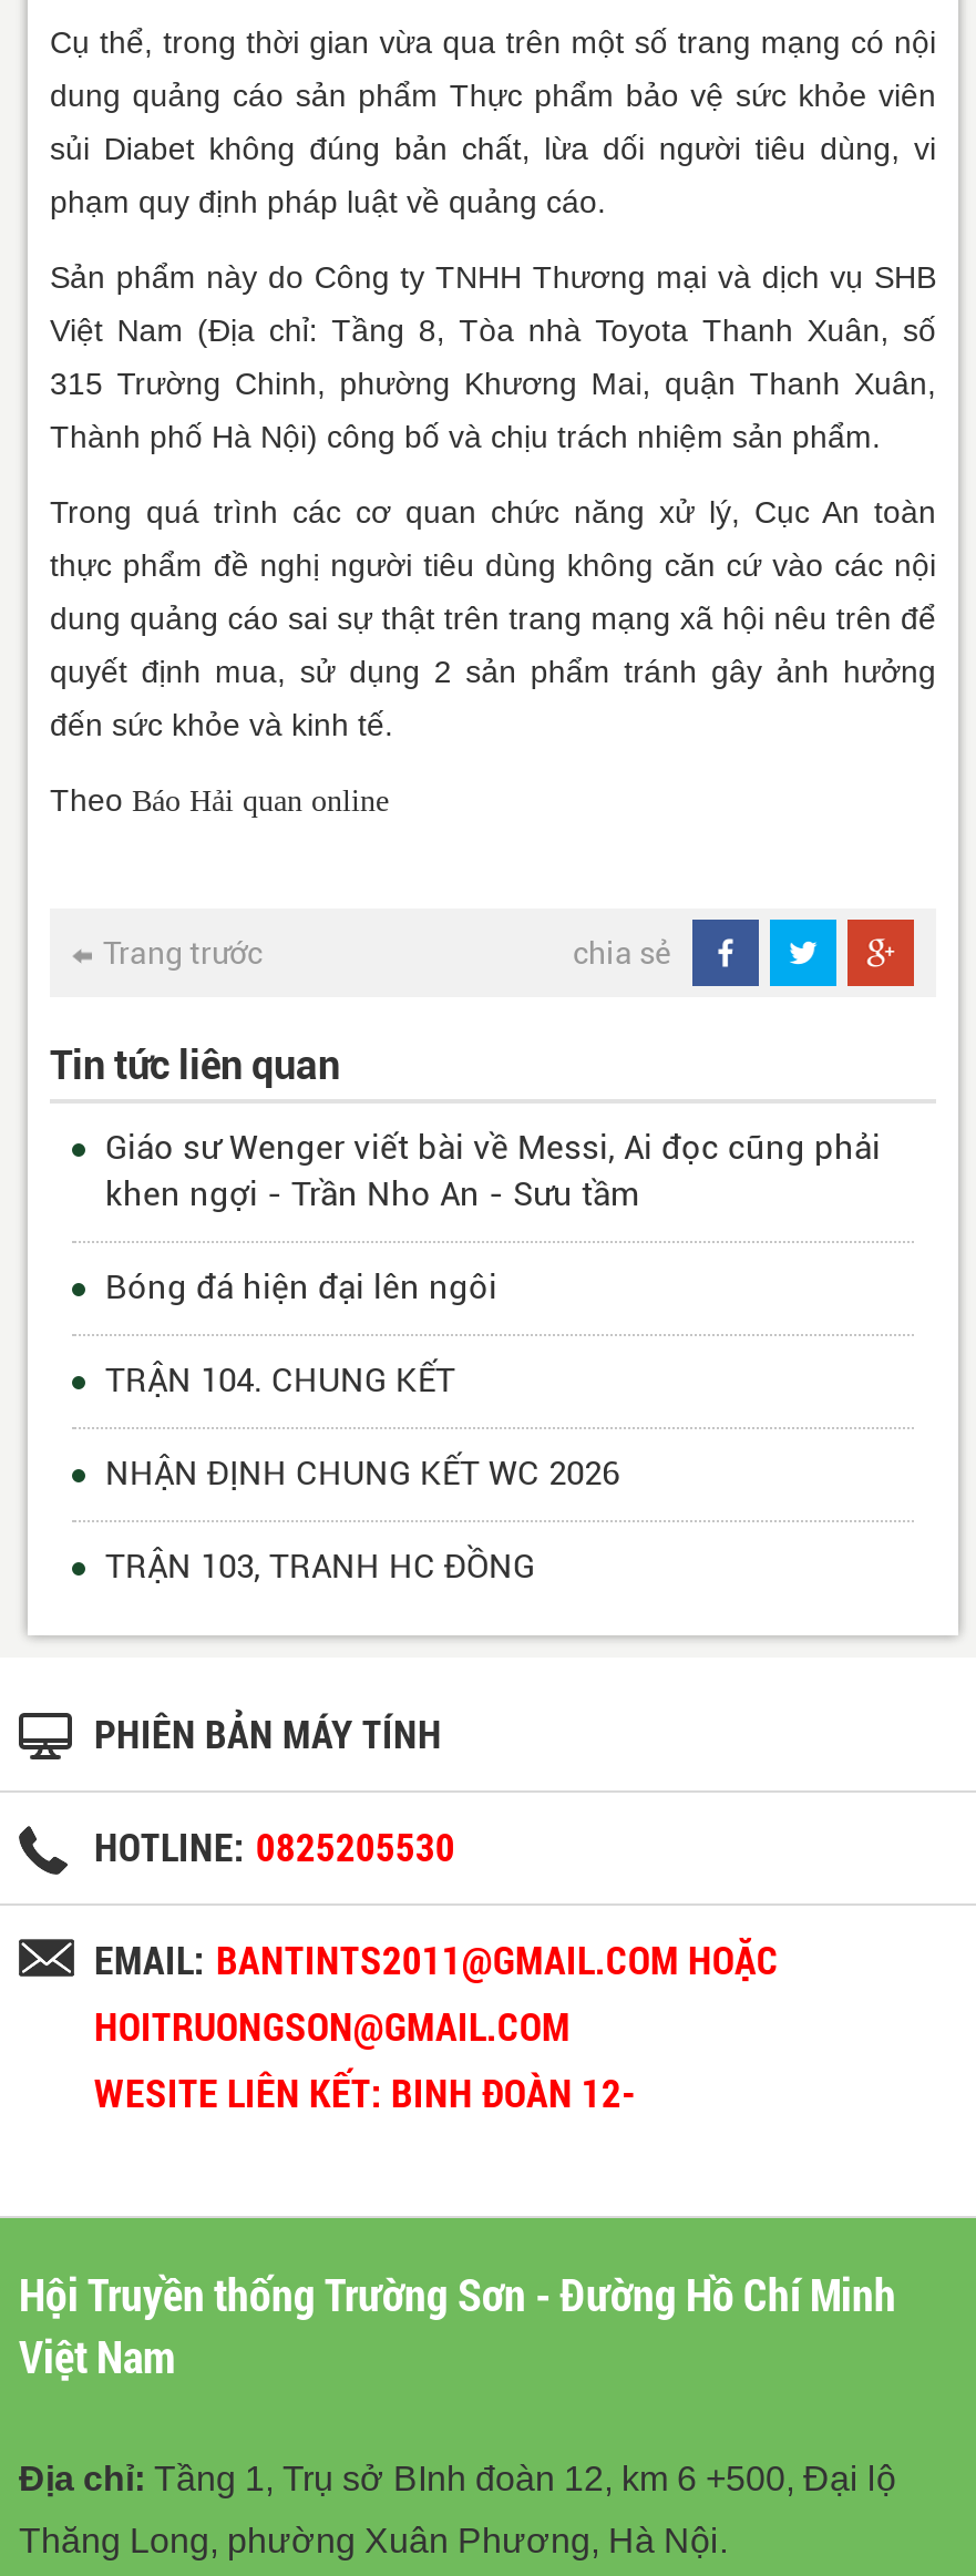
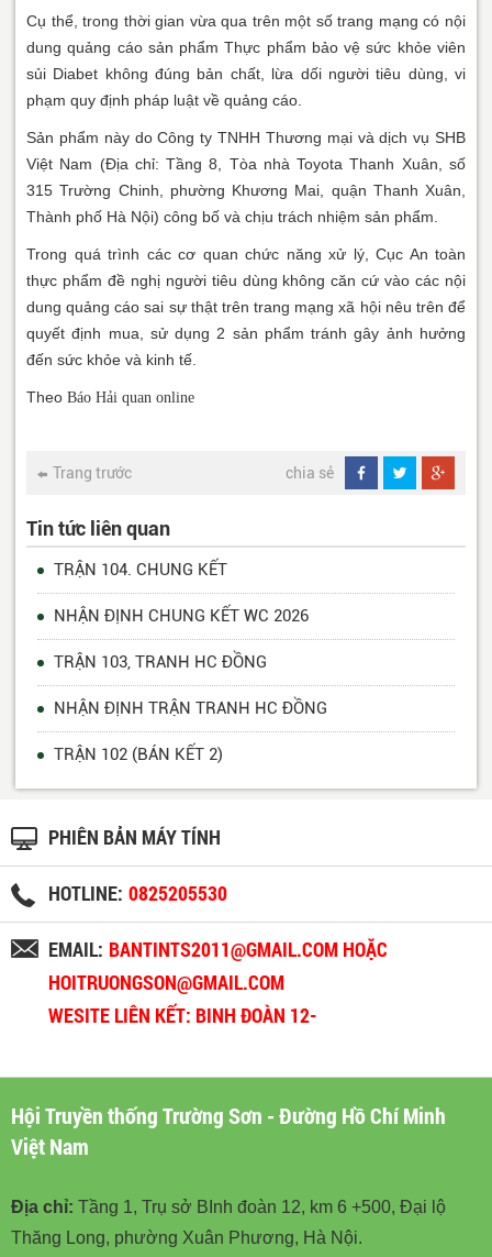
- Giáo sư Wenger viết bài về Messi, Ai đọc cũng phải
- khen ngợi - Trần Nho An - Sưu tầm
- Bóng đá hiện đại lên ngôi

moved up: TRẬN 104. CHUNG KẾT | NHẬN ĐỊNH CHUNG KẾT WC 2026 | TRẬN 103, TRANH HC ĐỒNG

+ NHẬN ĐỊNH TRẬN TRANH HC ĐỒNG
+ TRẬN 102 (BÁN KẾT 2)
